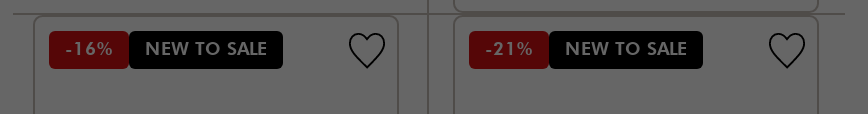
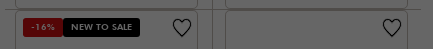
- -21%
- NEW TO SALE
